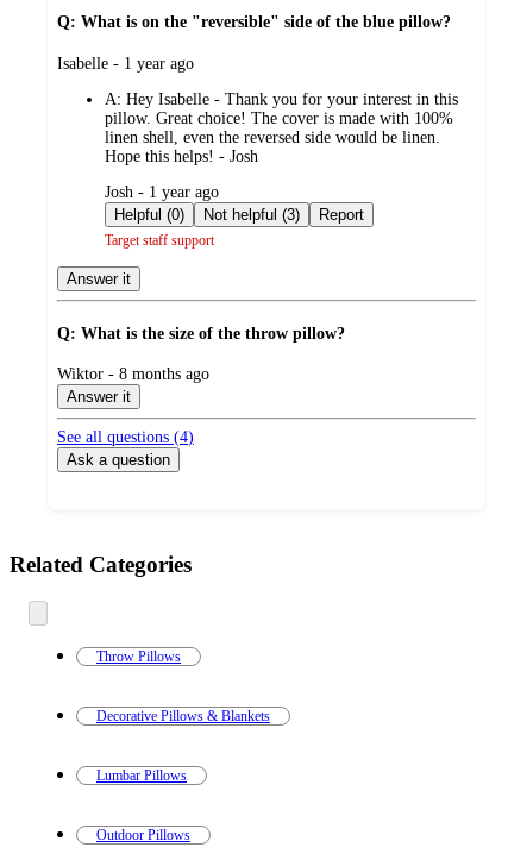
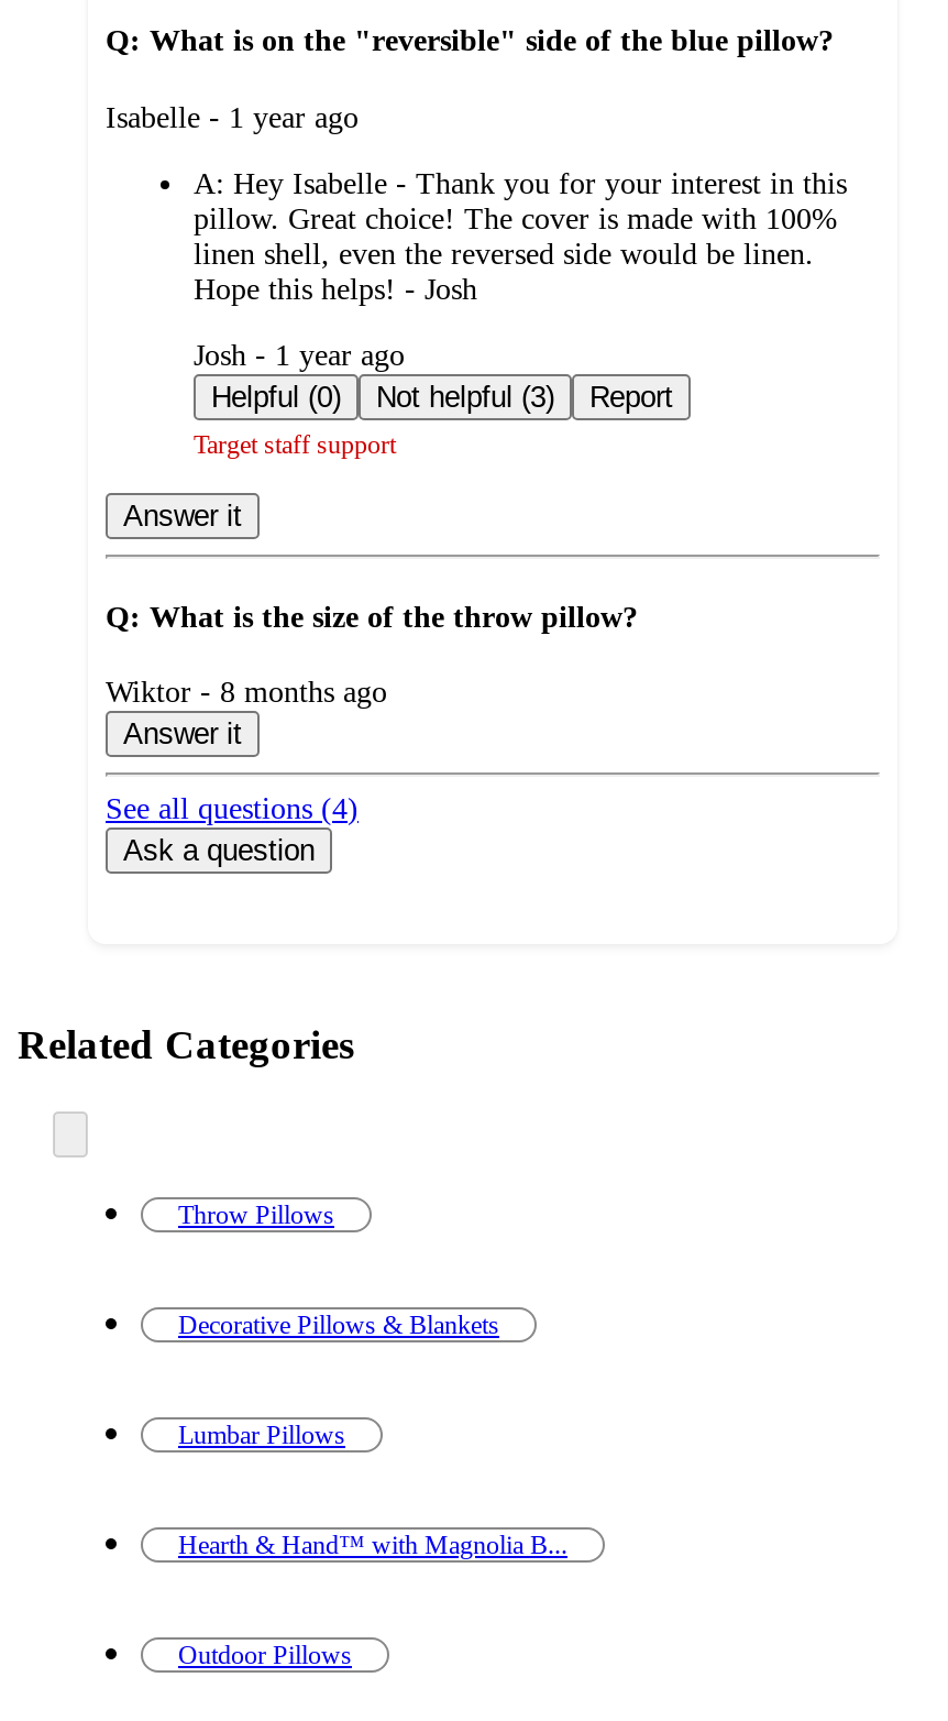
+ Hearth & Hand™ with Magnolia B...
